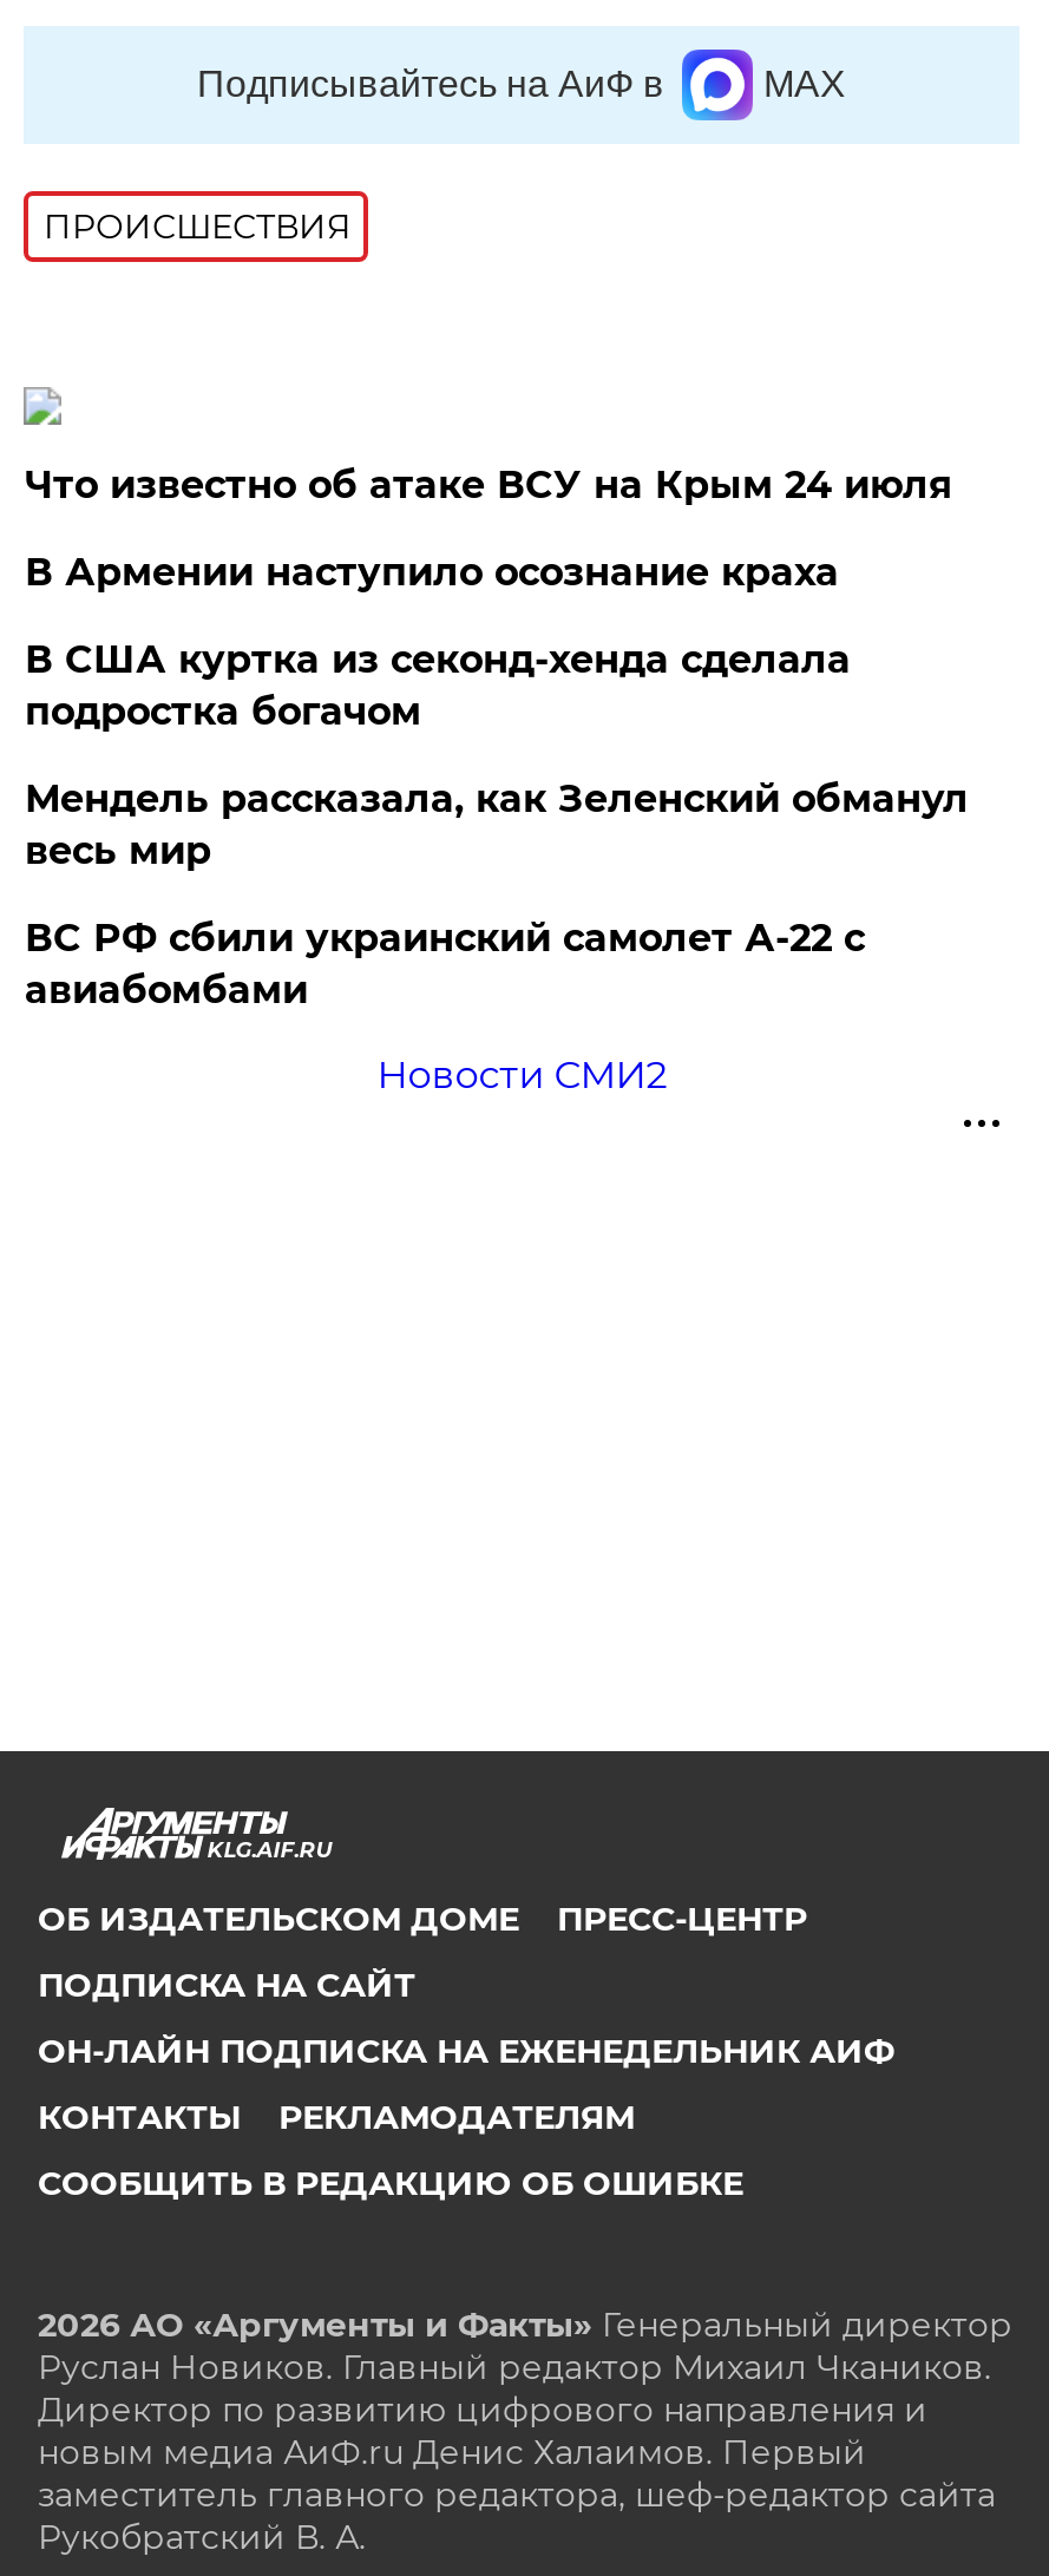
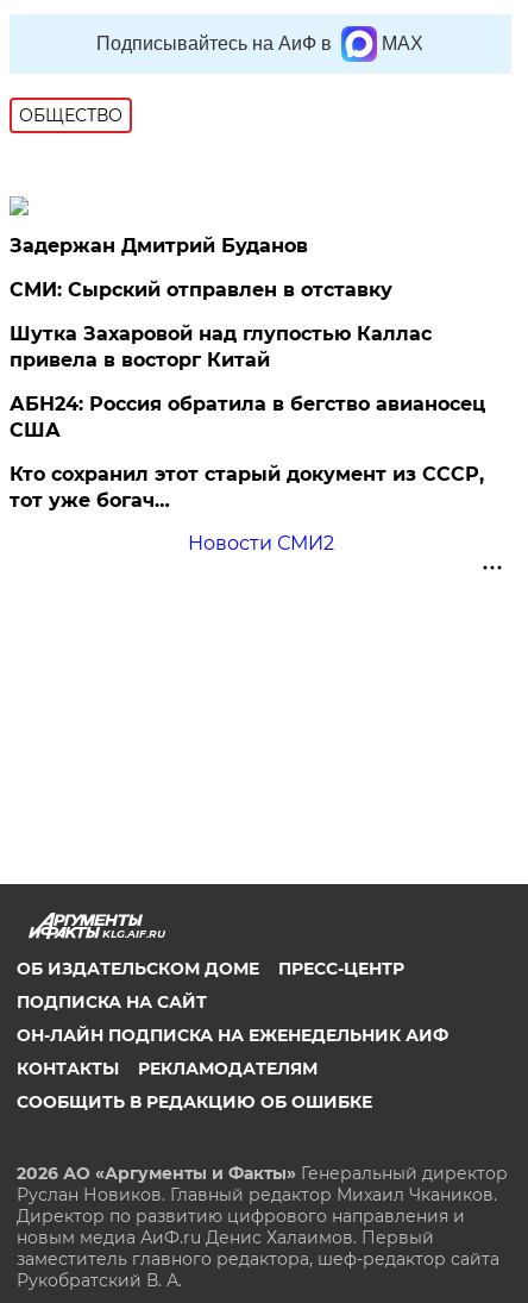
- ПРОИСШЕСТВИЯ
+ ОБЩЕСТВО

- Что известно об атаке ВСУ на Крым 24 июля
+ Задержан Дмитрий Буданов

- В Армении наступило осознание краха
+ СМИ: Сырский отправлен в отставку

- В США куртка из секонд-хенда сделала
- подростка богачом
+ Шутка Захаровой над глупостью Каллас
+ привела в восторг Китай

- Мендель рассказала, как Зеленский обманул
- весь мир
+ АБН24: Россия обратила в бегство авианосец
+ США

- ВС РФ сбили украинский самолет А-22 с
- авиабомбами
+ Кто сохранил этот старый документ из СССР,
+ тот уже богач…
